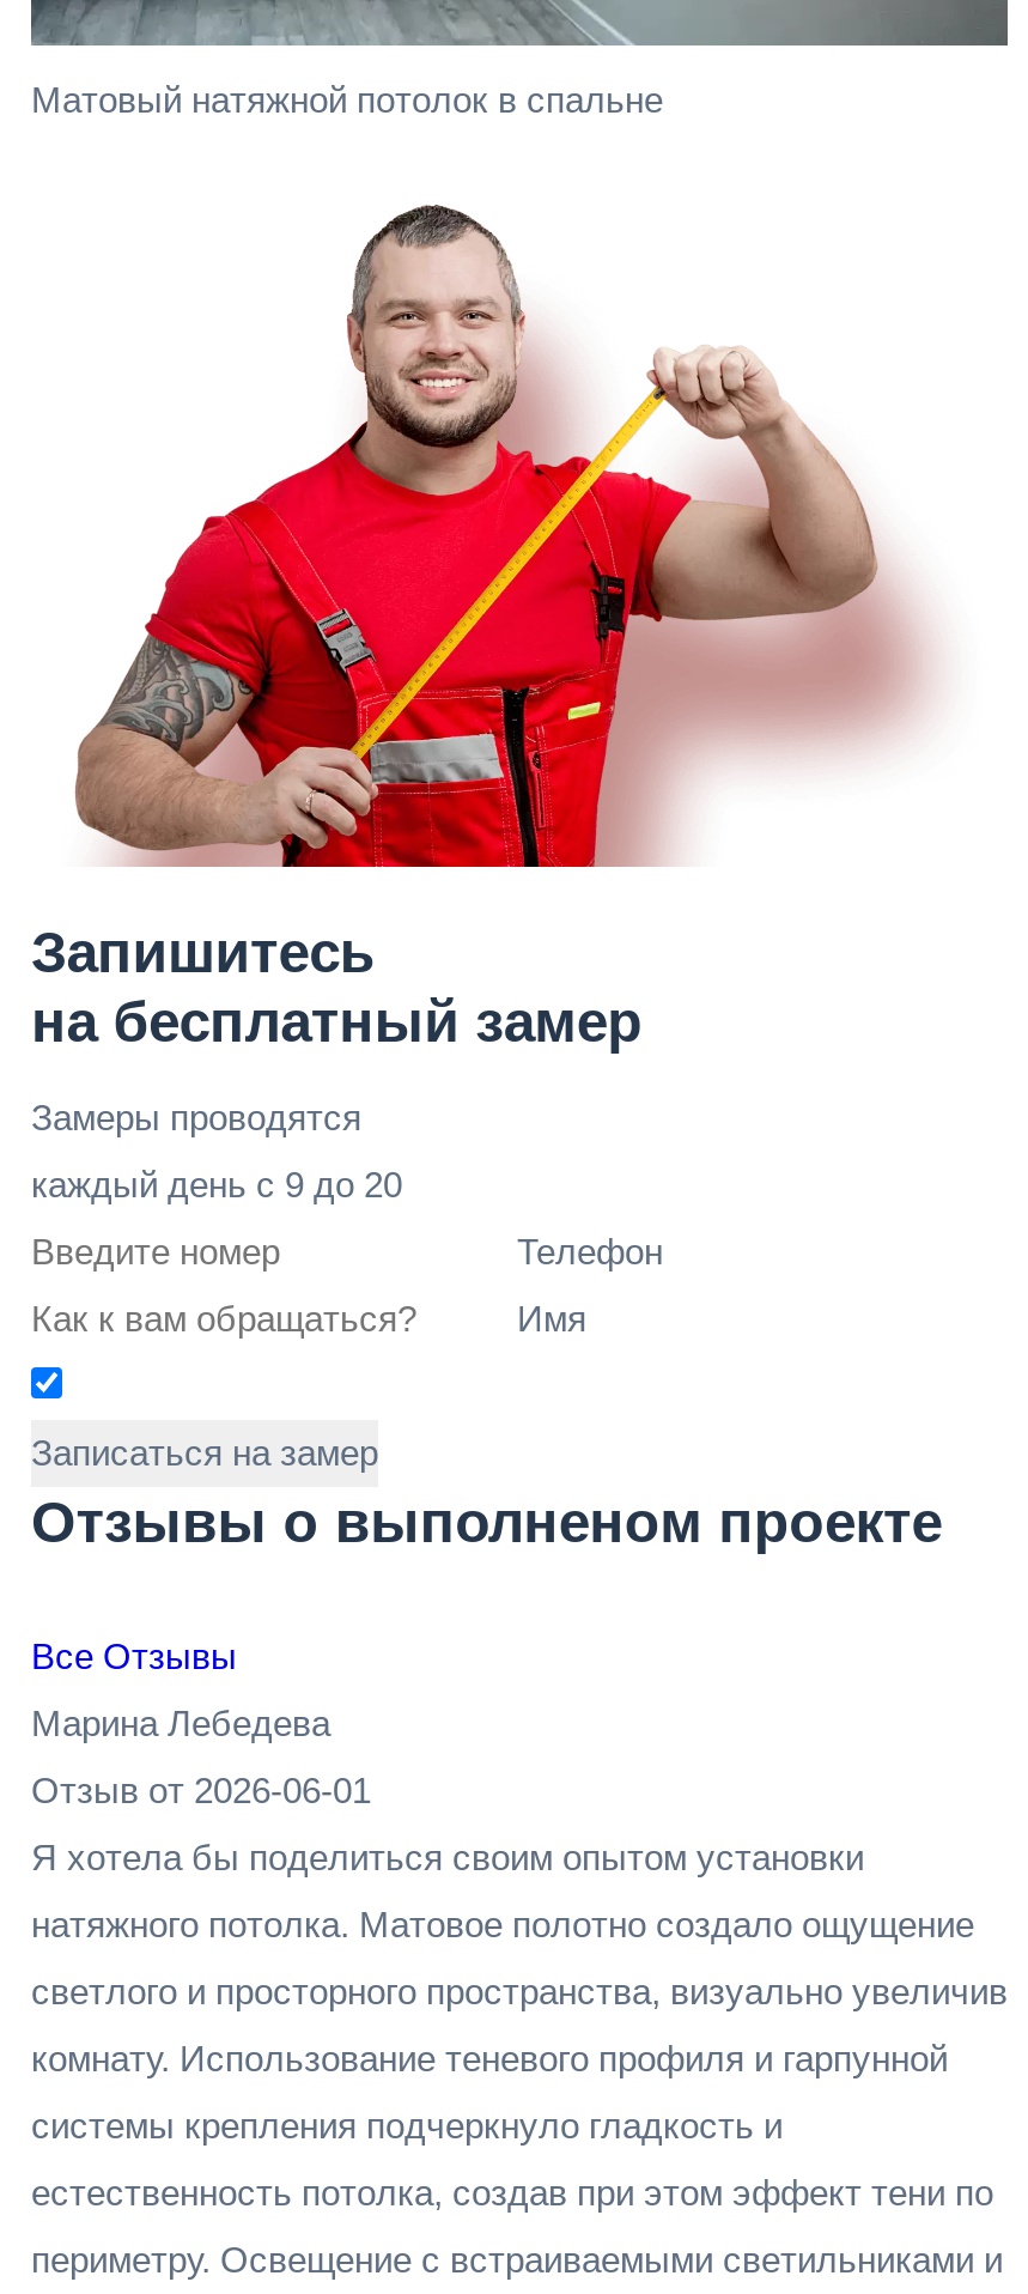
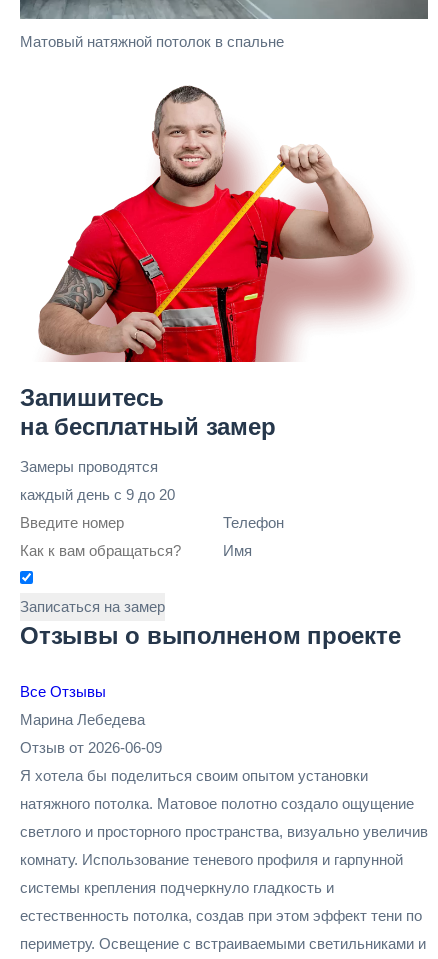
- Отзыв от 2026-06-01
+ Отзыв от 2026-06-09
